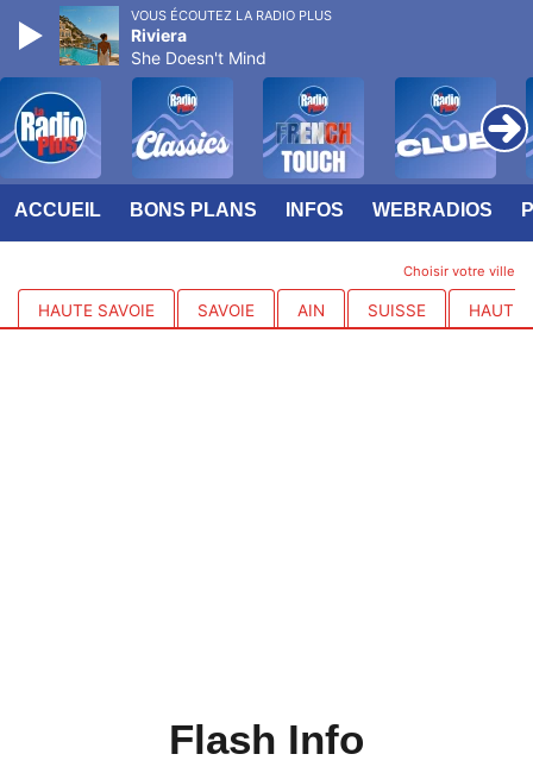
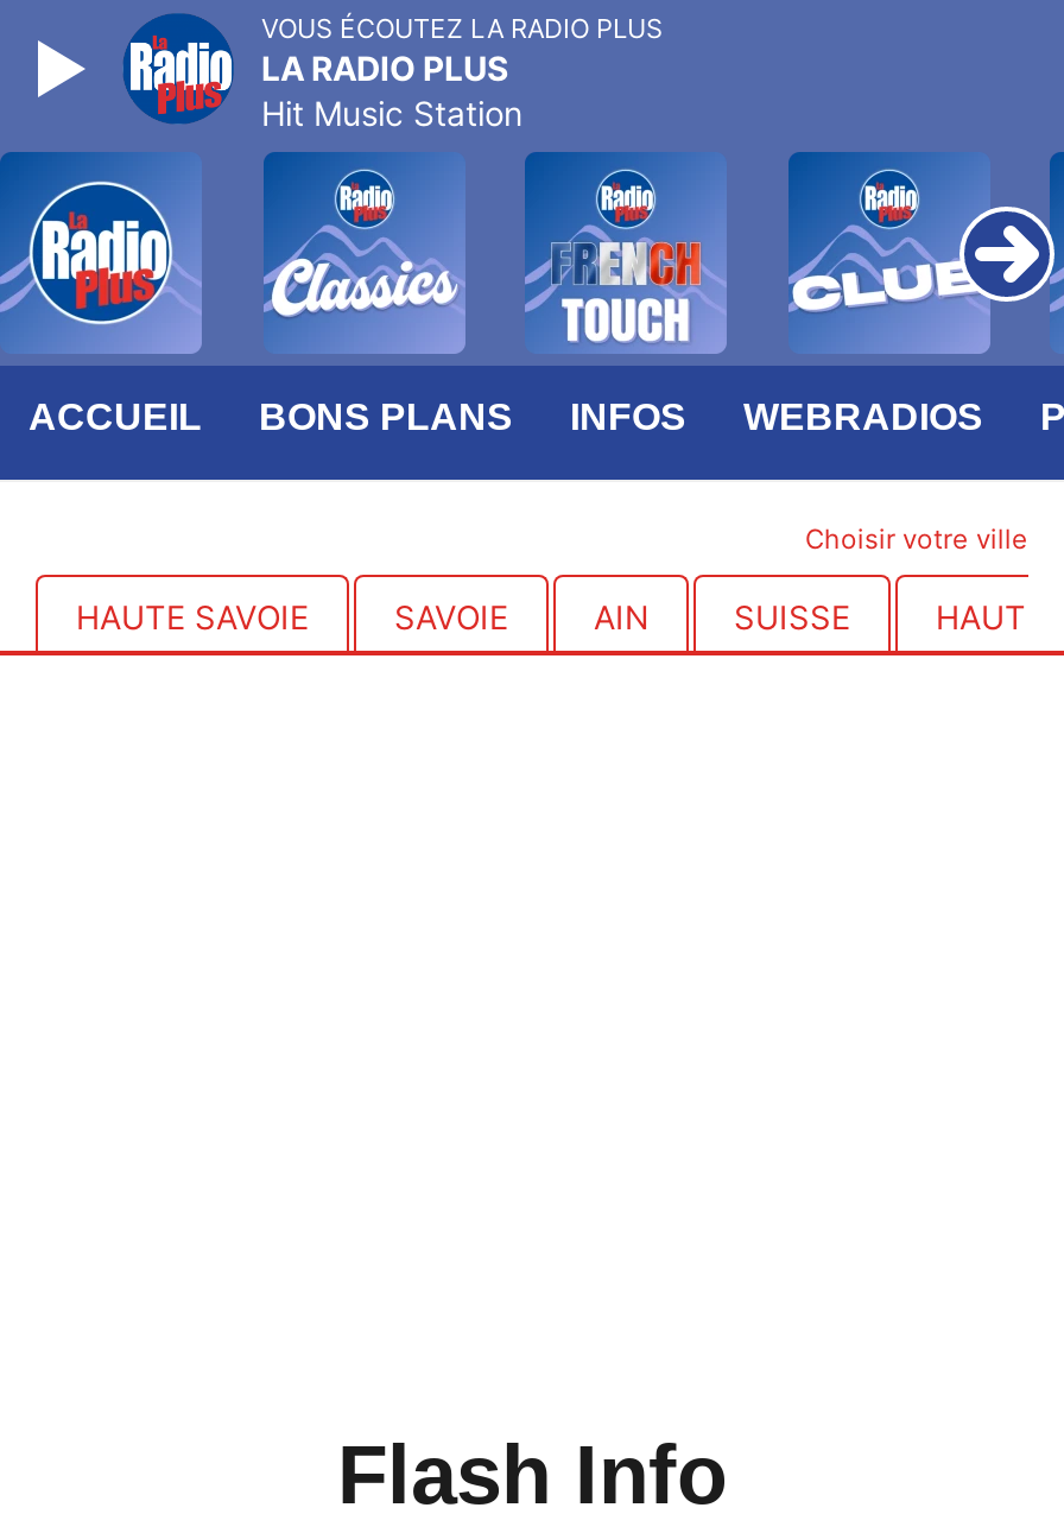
- [image]
- Riviera
- She Doesn't Mind
+ [image]
+ LA RADIO PLUS
+ Hit Music Station
